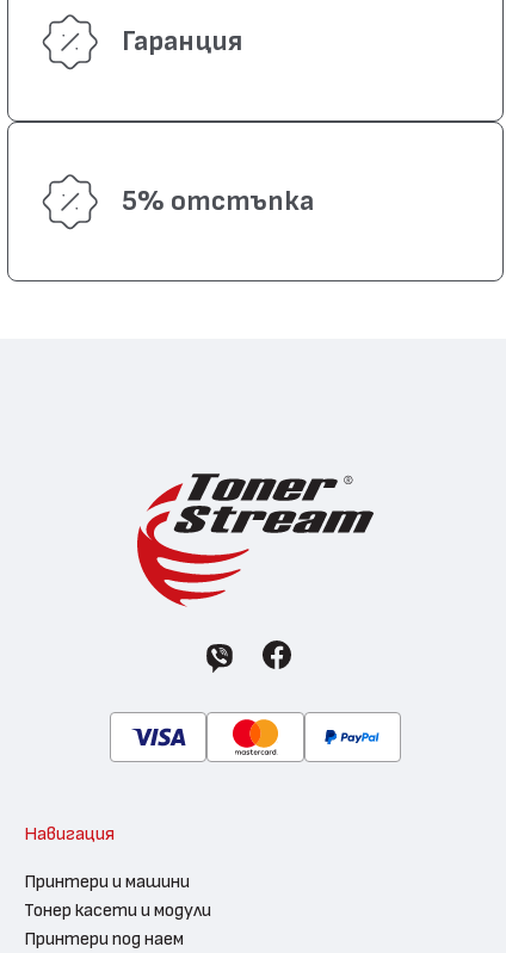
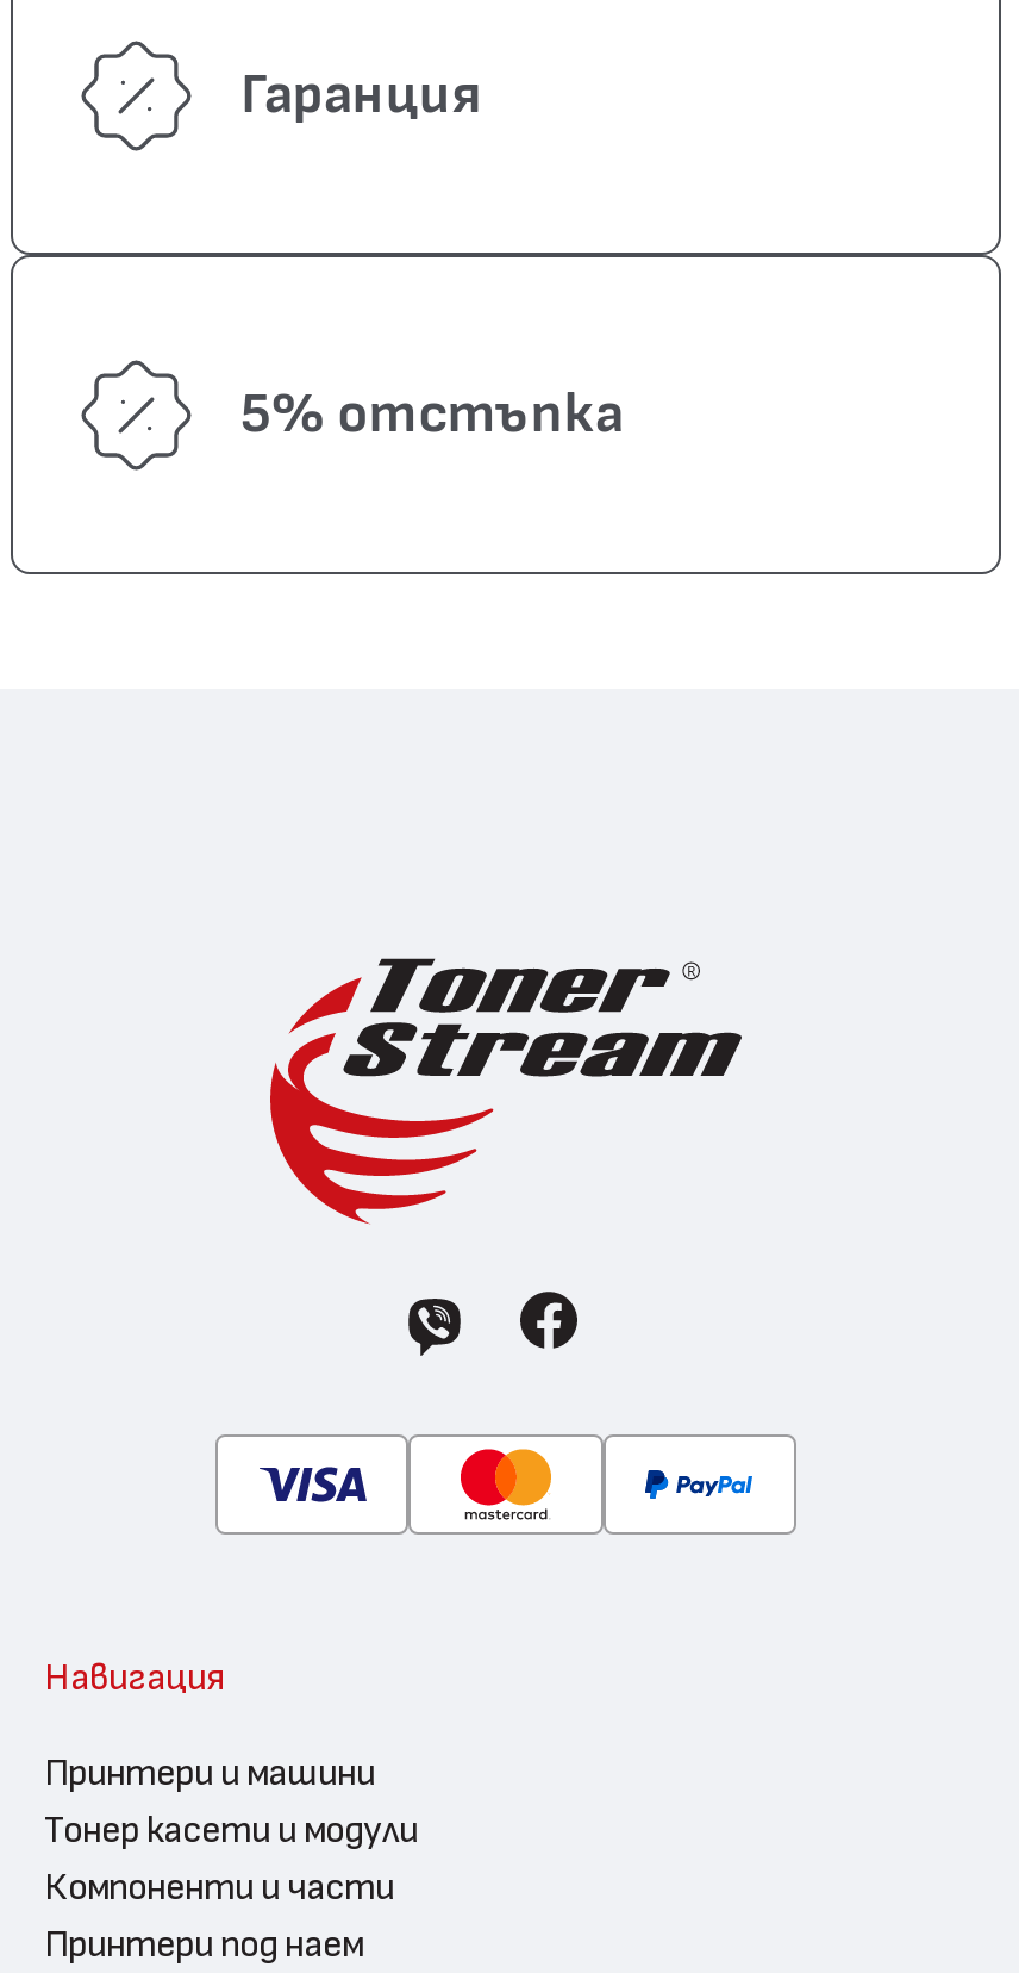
+ Компоненти и части
